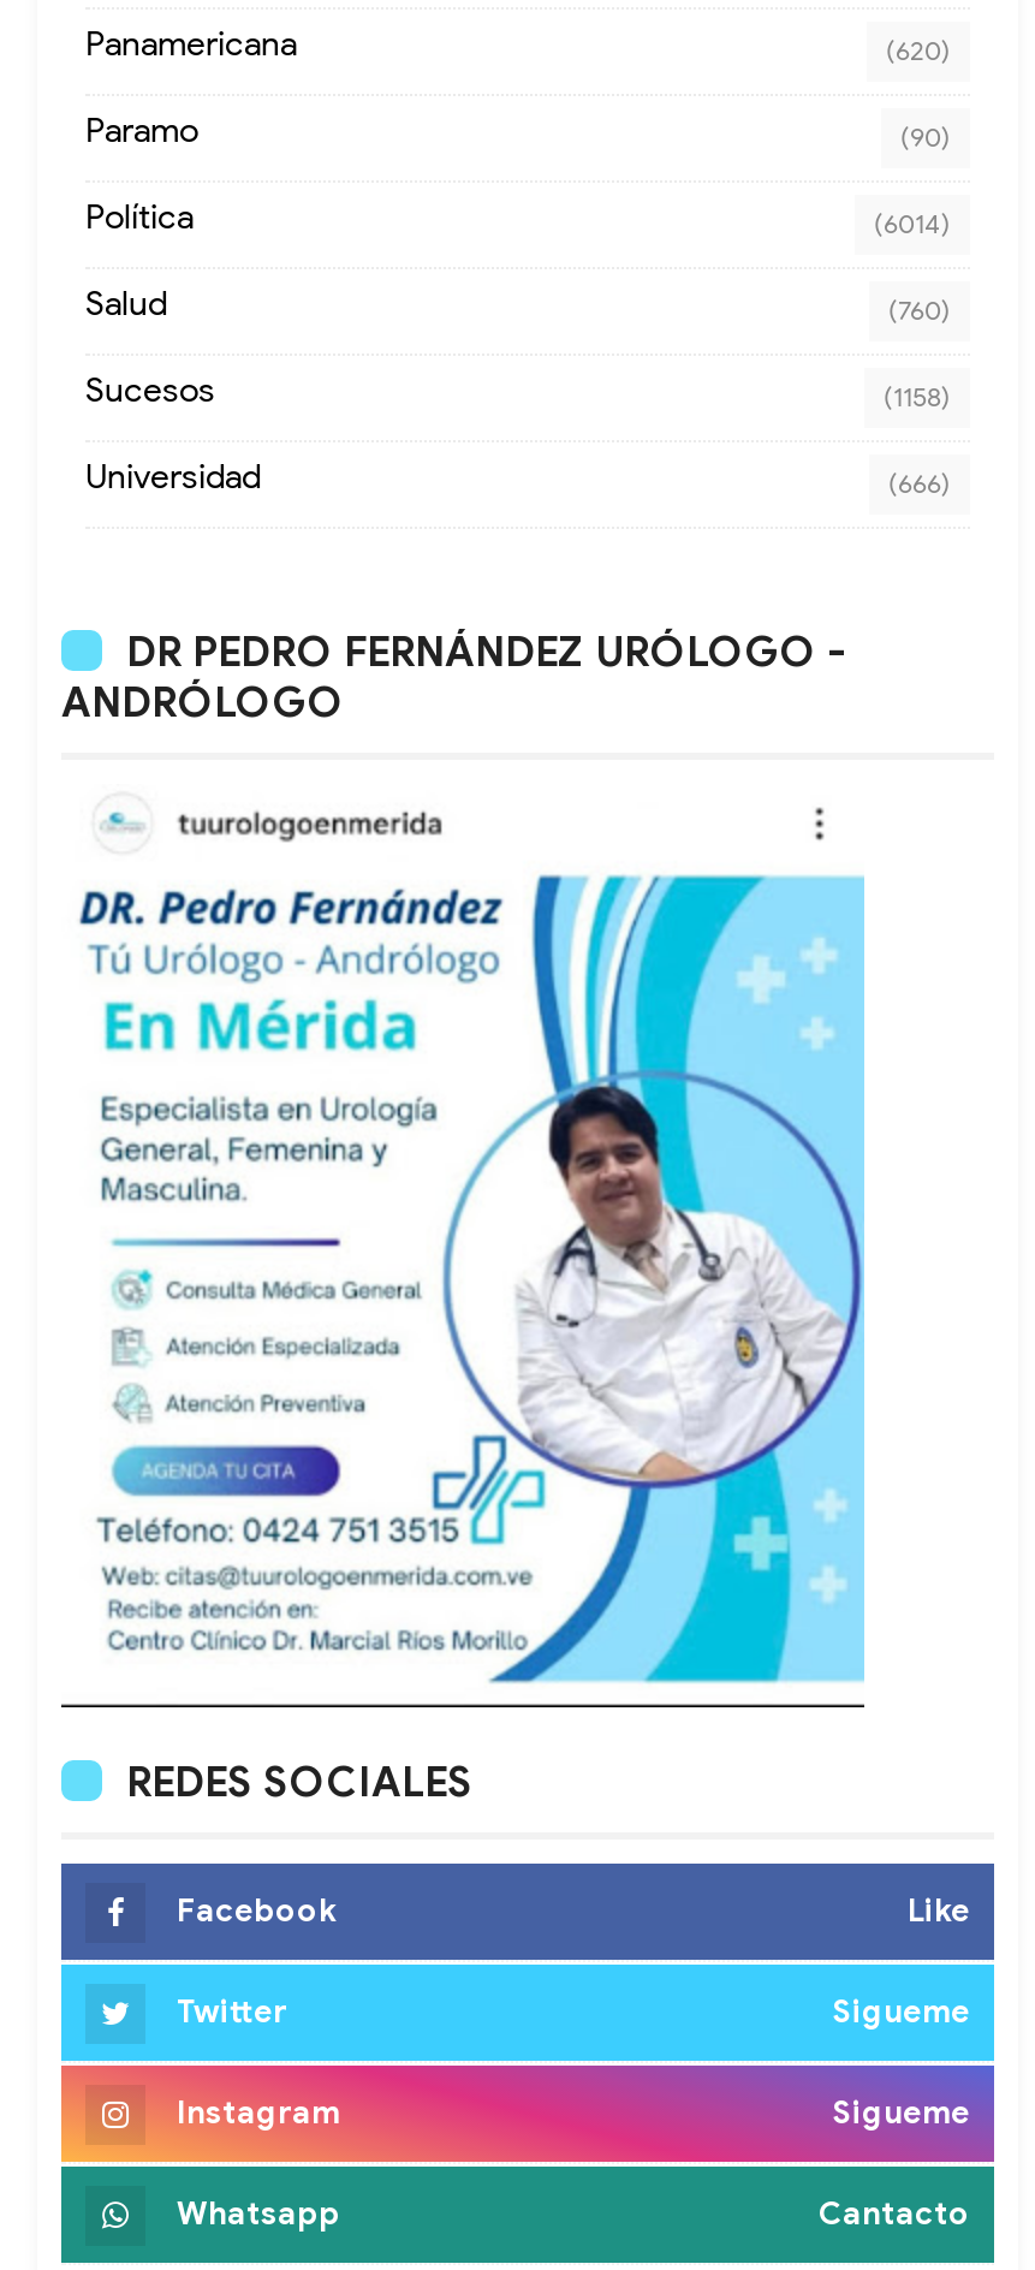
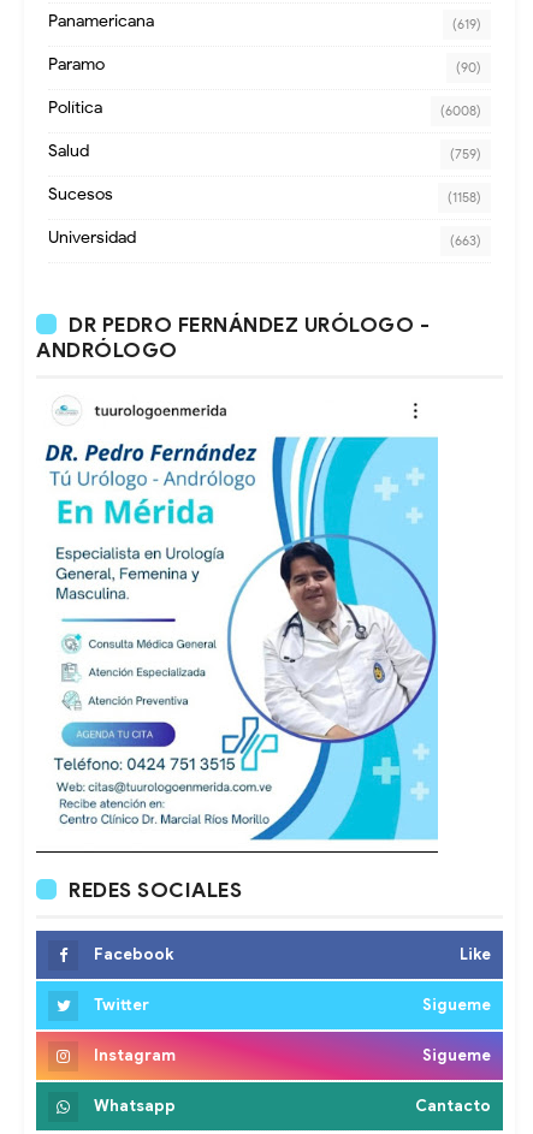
- (620)
+ (619)

- (6014)
+ (6008)

- (760)
+ (759)

- (666)
+ (663)
